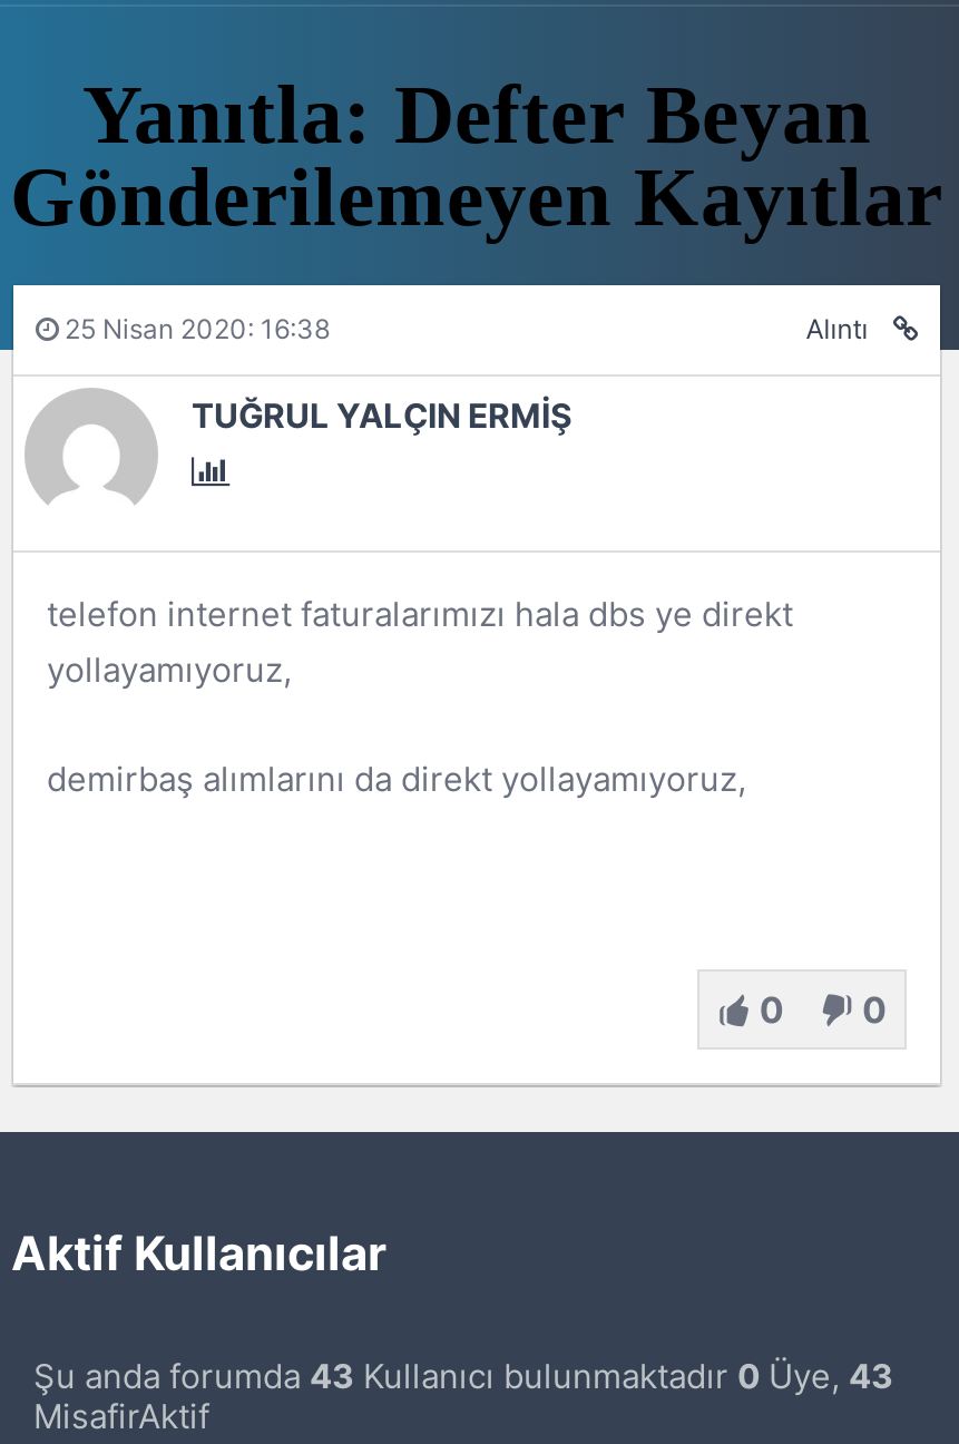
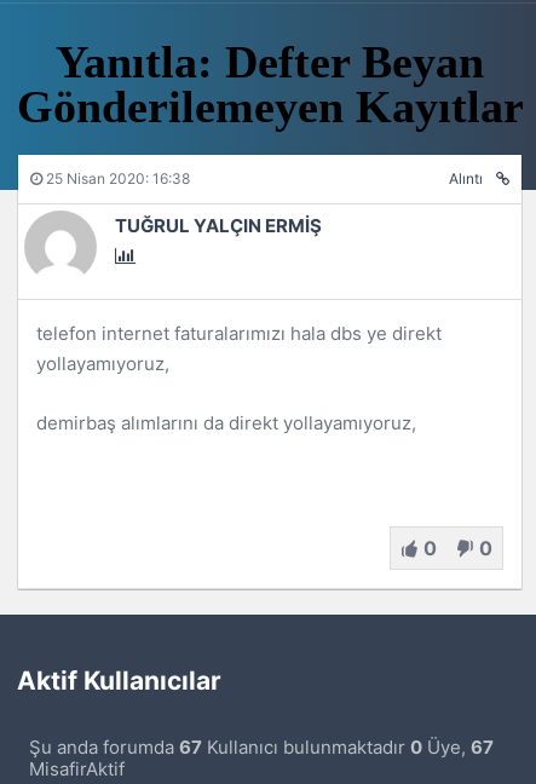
- Şu anda forumda 43 Kullanıcı bulunmaktadır 0 Üye, 43
+ Şu anda forumda 67 Kullanıcı bulunmaktadır 0 Üye, 67
